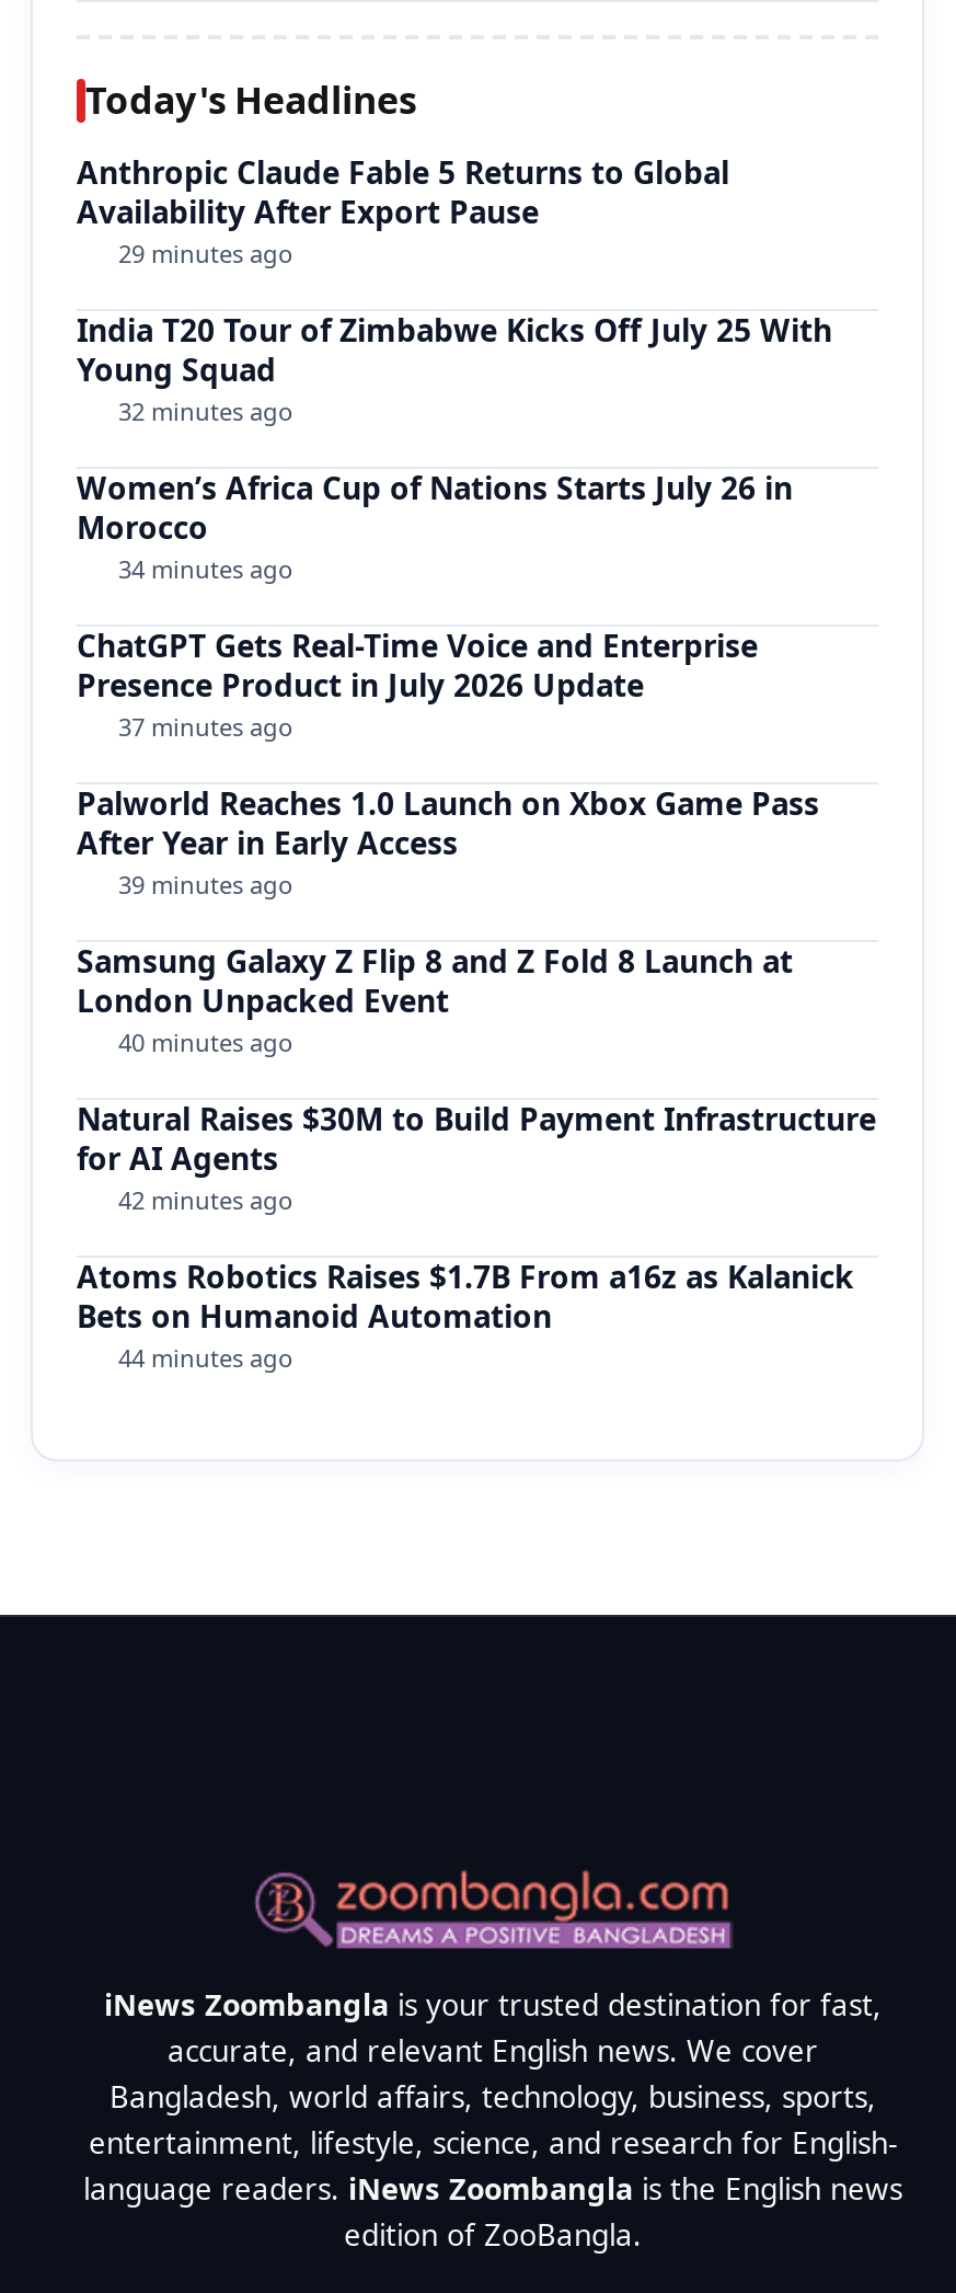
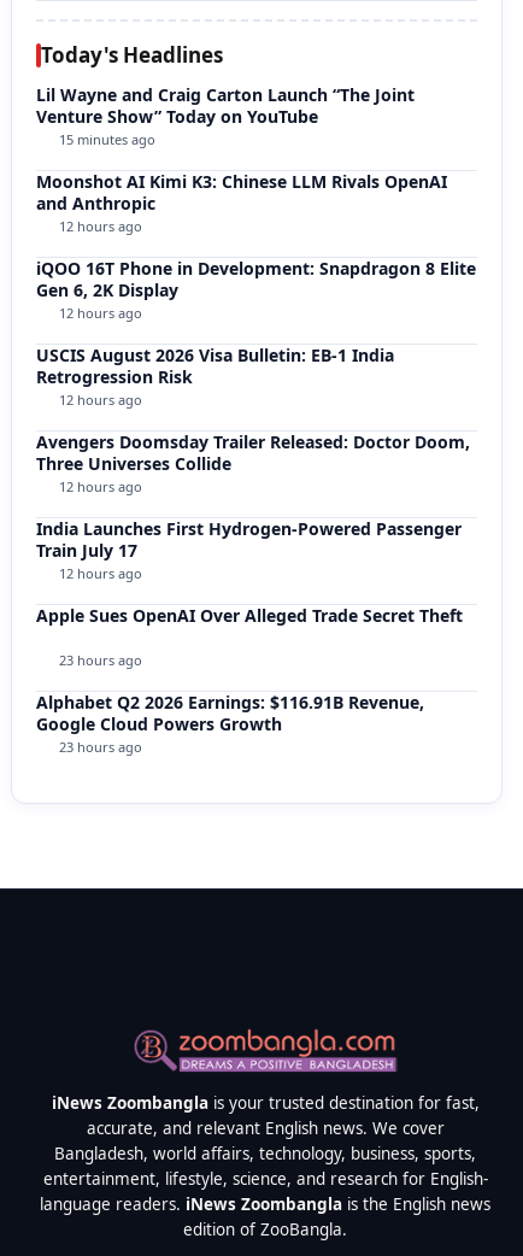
- Anthropic Claude Fable 5 Returns to Global
- Availability After Export Pause
- 29 minutes ago
- India T20 Tour of Zimbabwe Kicks Off July 25 With
- Young Squad
- 32 minutes ago
- Women’s Africa Cup of Nations Starts July 26 in
- Morocco
- 34 minutes ago
- ChatGPT Gets Real-Time Voice and Enterprise
- Presence Product in July 2026 Update
- 37 minutes ago
- Palworld Reaches 1.0 Launch on Xbox Game Pass
- After Year in Early Access
- 39 minutes ago
- Samsung Galaxy Z Flip 8 and Z Fold 8 Launch at
- London Unpacked Event
- 40 minutes ago
- Natural Raises $30M to Build Payment Infrastructure
- for AI Agents
- 42 minutes ago
- Atoms Robotics Raises $1.7B From a16z as Kalanick
- Bets on Humanoid Automation
- 44 minutes ago
+ Lil Wayne and Craig Carton Launch “The Joint
+ Venture Show” Today on YouTube
+ 15 minutes ago
+ Moonshot AI Kimi K3: Chinese LLM Rivals OpenAI
+ and Anthropic
+ 12 hours ago
+ iQOO 16T Phone in Development: Snapdragon 8 Elite
+ Gen 6, 2K Display
+ 12 hours ago
+ USCIS August 2026 Visa Bulletin: EB-1 India
+ Retrogression Risk
+ 12 hours ago
+ Avengers Doomsday Trailer Released: Doctor Doom,
+ Three Universes Collide
+ 12 hours ago
+ India Launches First Hydrogen-Powered Passenger
+ Train July 17
+ 12 hours ago
+ Apple Sues OpenAI Over Alleged Trade Secret Theft
+ 23 hours ago
+ Alphabet Q2 2026 Earnings: $116.91B Revenue,
+ Google Cloud Powers Growth
+ 23 hours ago
